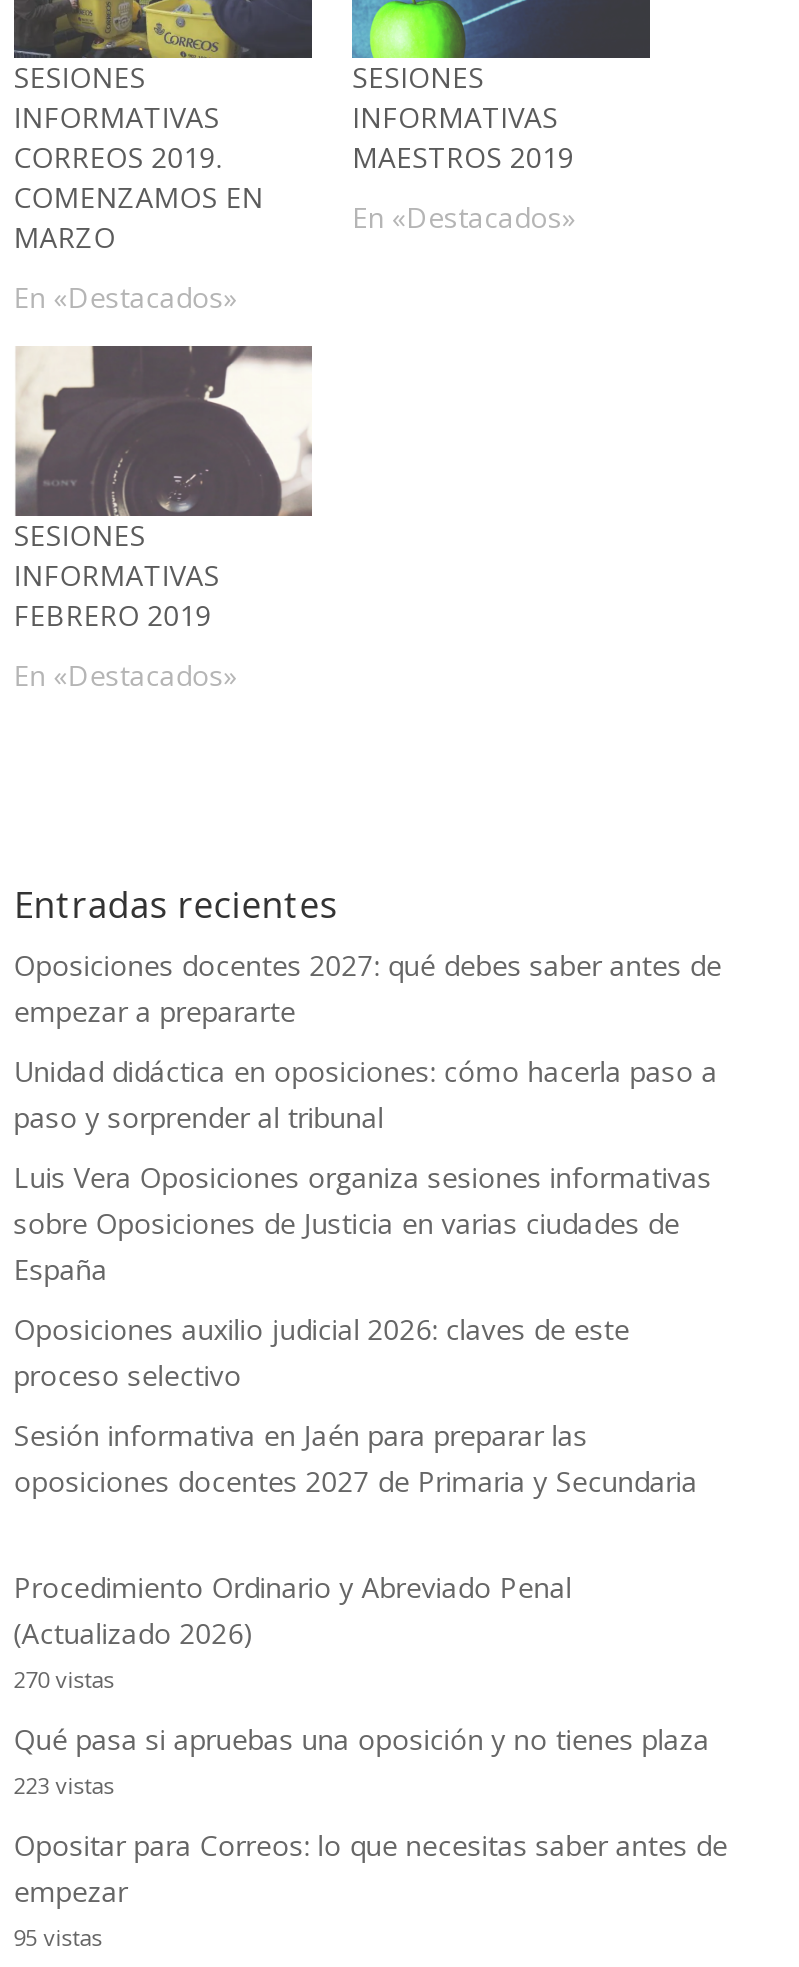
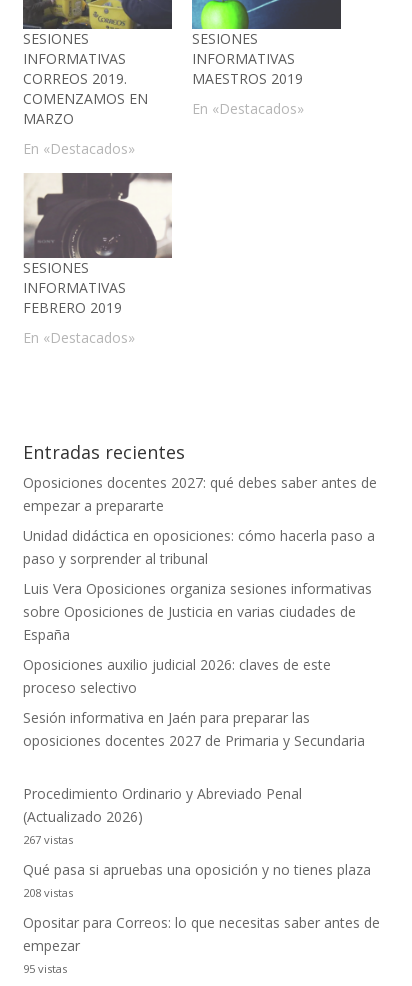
- 270 vistas
+ 267 vistas

- 223 vistas
+ 208 vistas
